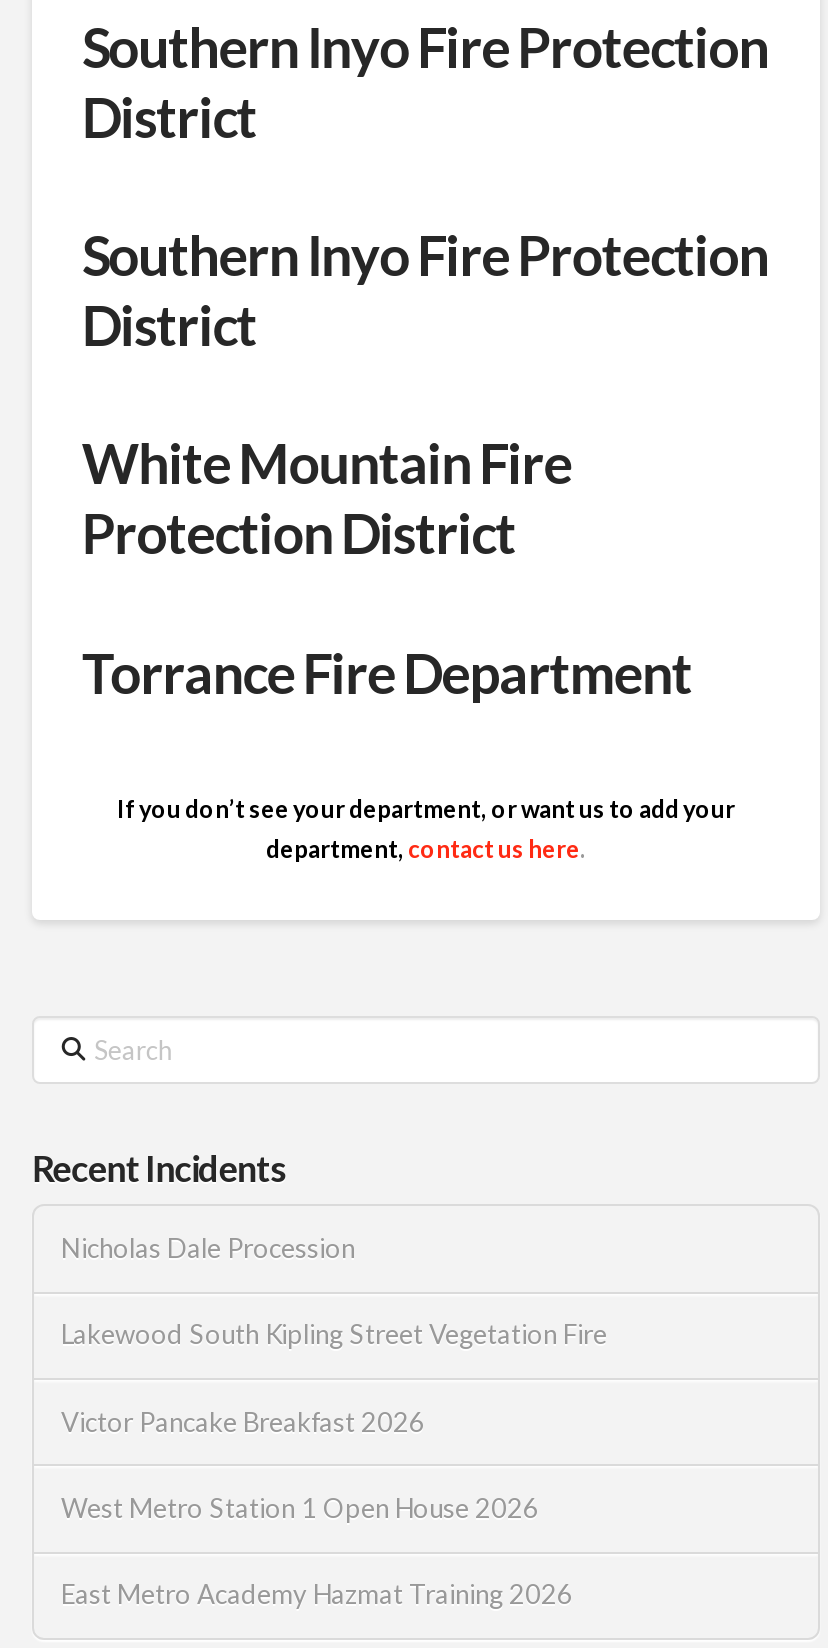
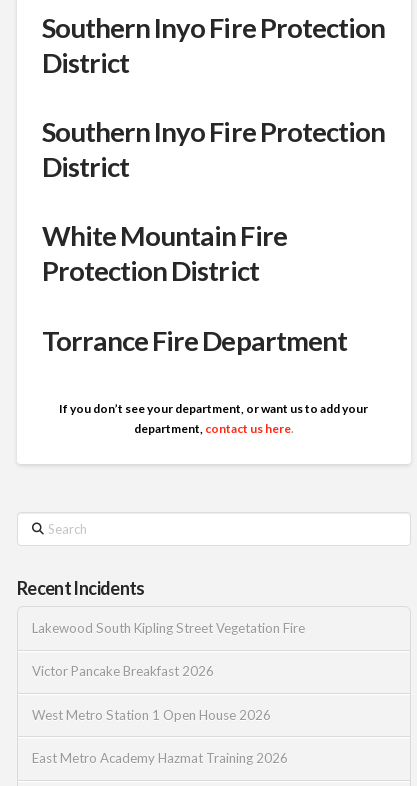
- Nicholas Dale Procession
